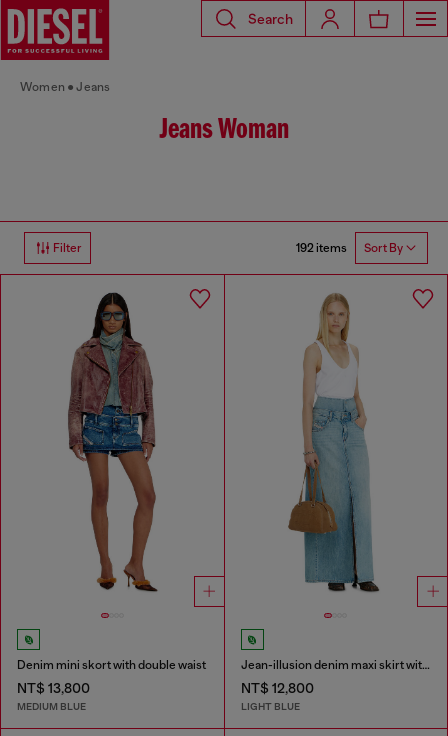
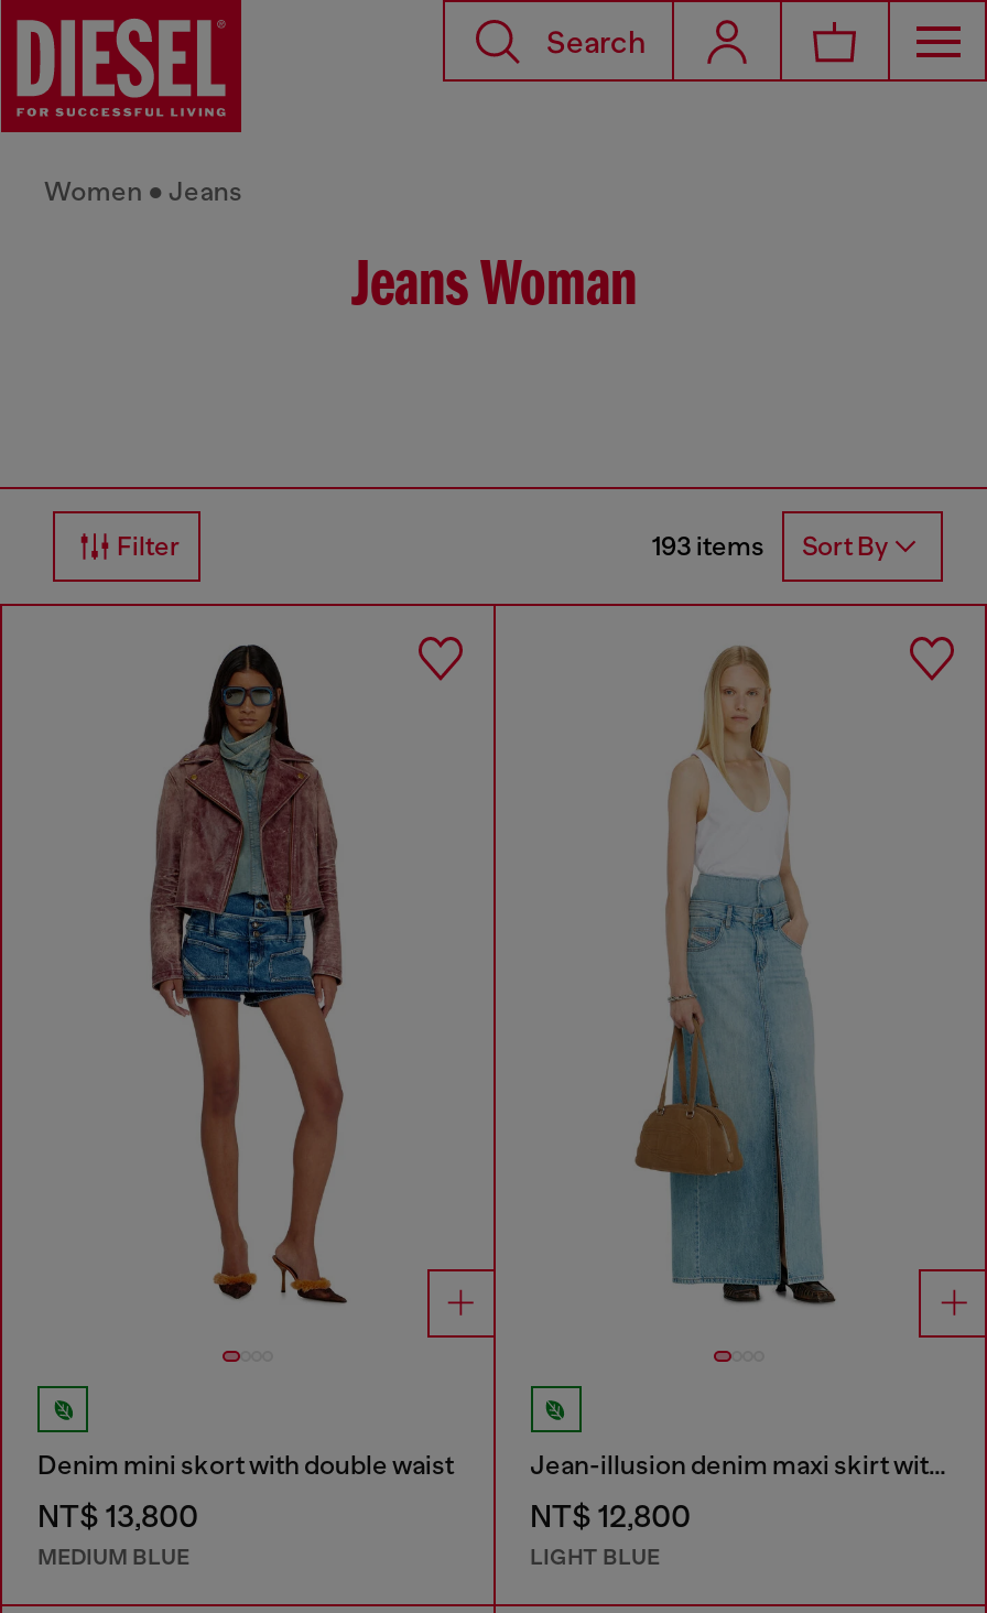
- 192 items Sort By
+ 193 items Sort By
